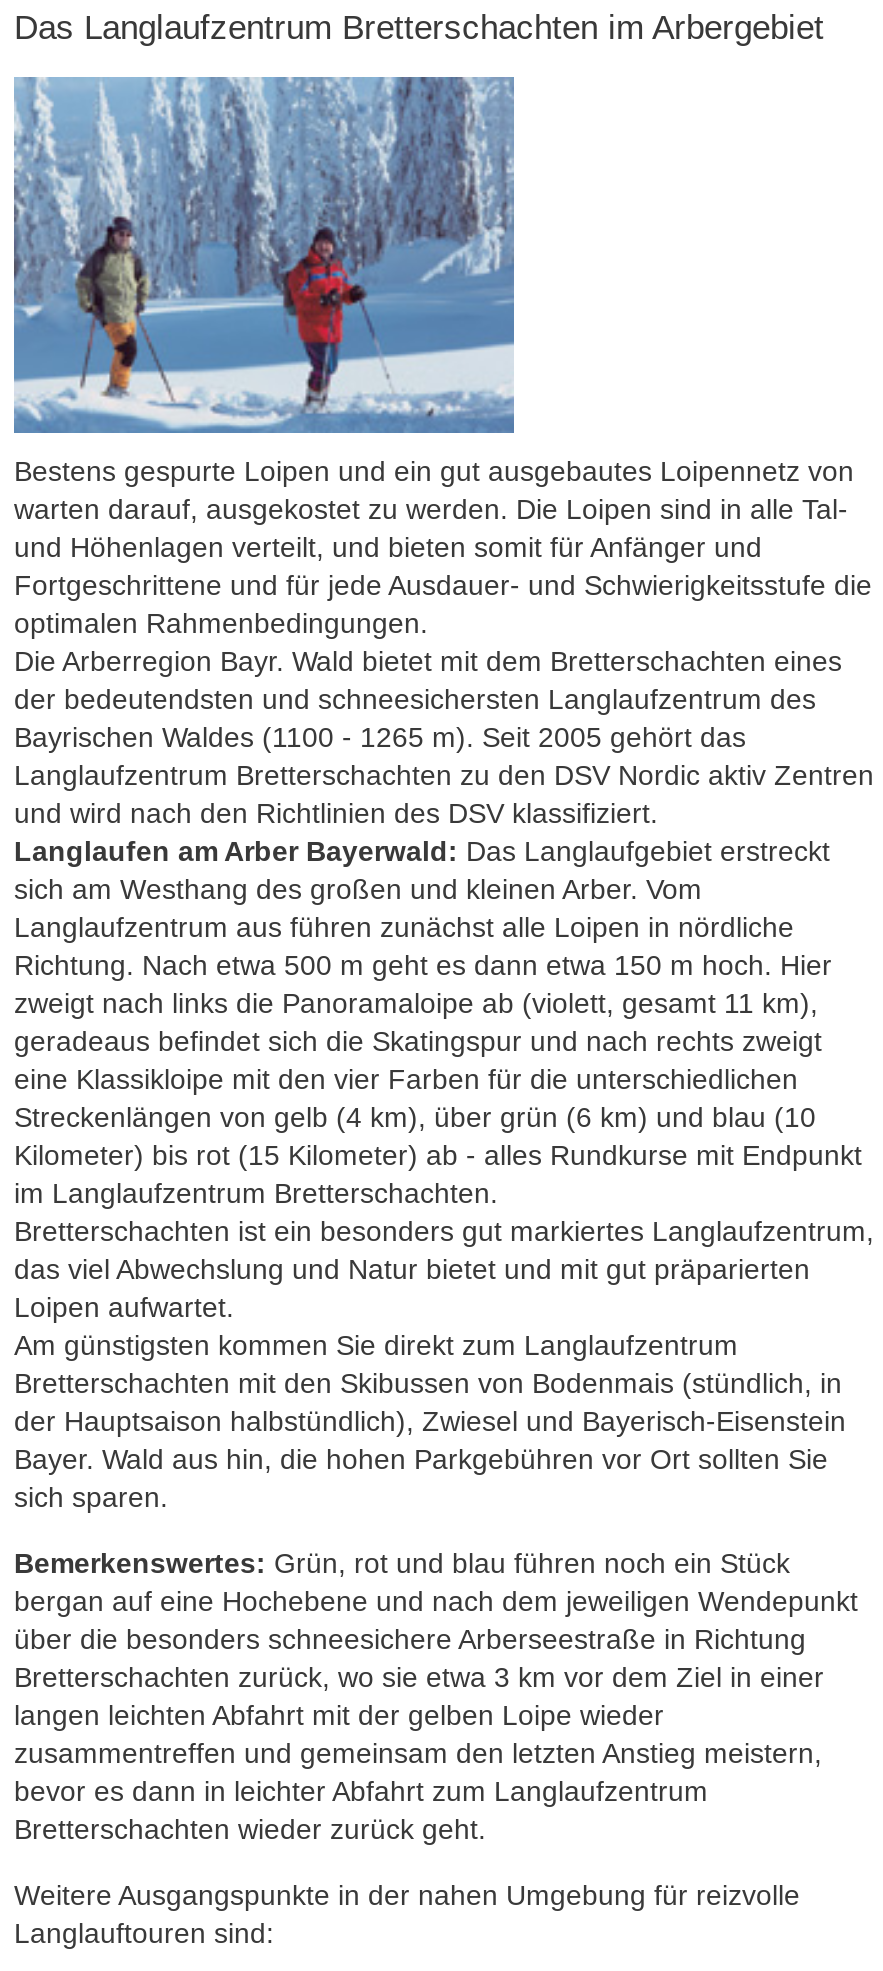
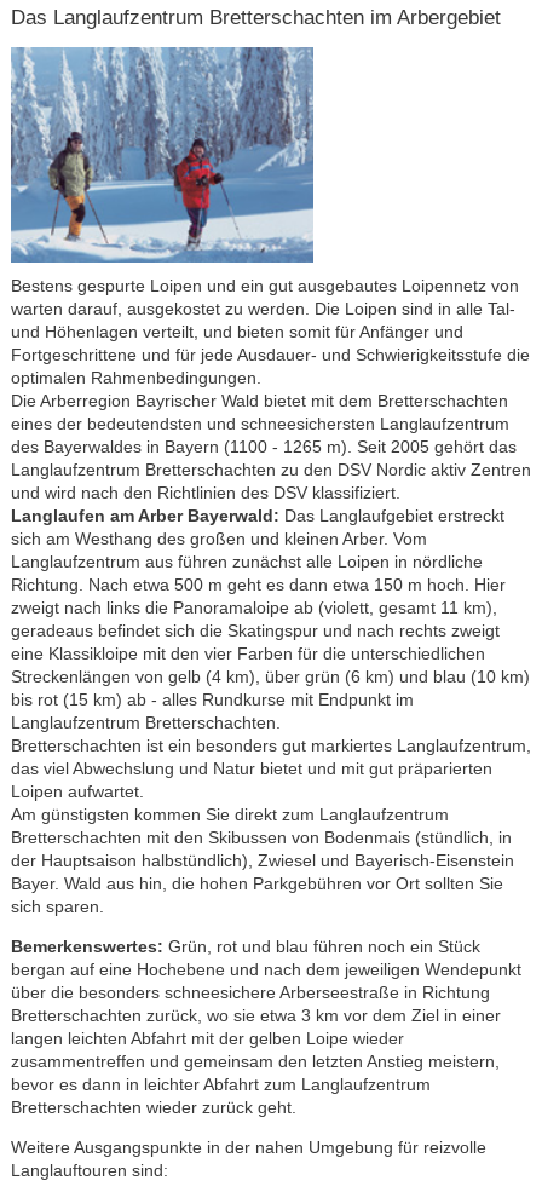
- Die Arberregion Bayr. Wald bietet mit dem Bretterschachten eines
- der bedeutendsten und schneesichersten Langlaufzentrum des
- Bayrischen Waldes (1100 - 1265 m). Seit 2005 gehört das
+ Die Arberregion Bayrischer Wald bietet mit dem Bretterschachten
+ eines der bedeutendsten und schneesichersten Langlaufzentrum
+ des Bayerwaldes in Bayern (1100 - 1265 m). Seit 2005 gehört das

- Streckenlängen von gelb (4 km), über grün (6 km) und blau (10
- Kilometer) bis rot (15 Kilometer) ab - alles Rundkurse mit Endpunkt
- im Langlaufzentrum Bretterschachten.
+ Streckenlängen von gelb (4 km), über grün (6 km) und blau (10 km)
+ bis rot (15 km) ab - alles Rundkurse mit Endpunkt im
+ Langlaufzentrum Bretterschachten.
